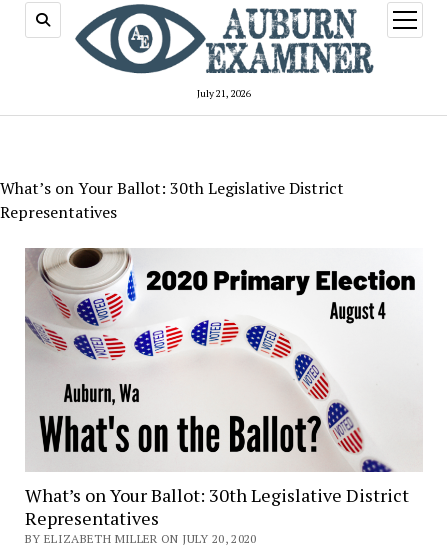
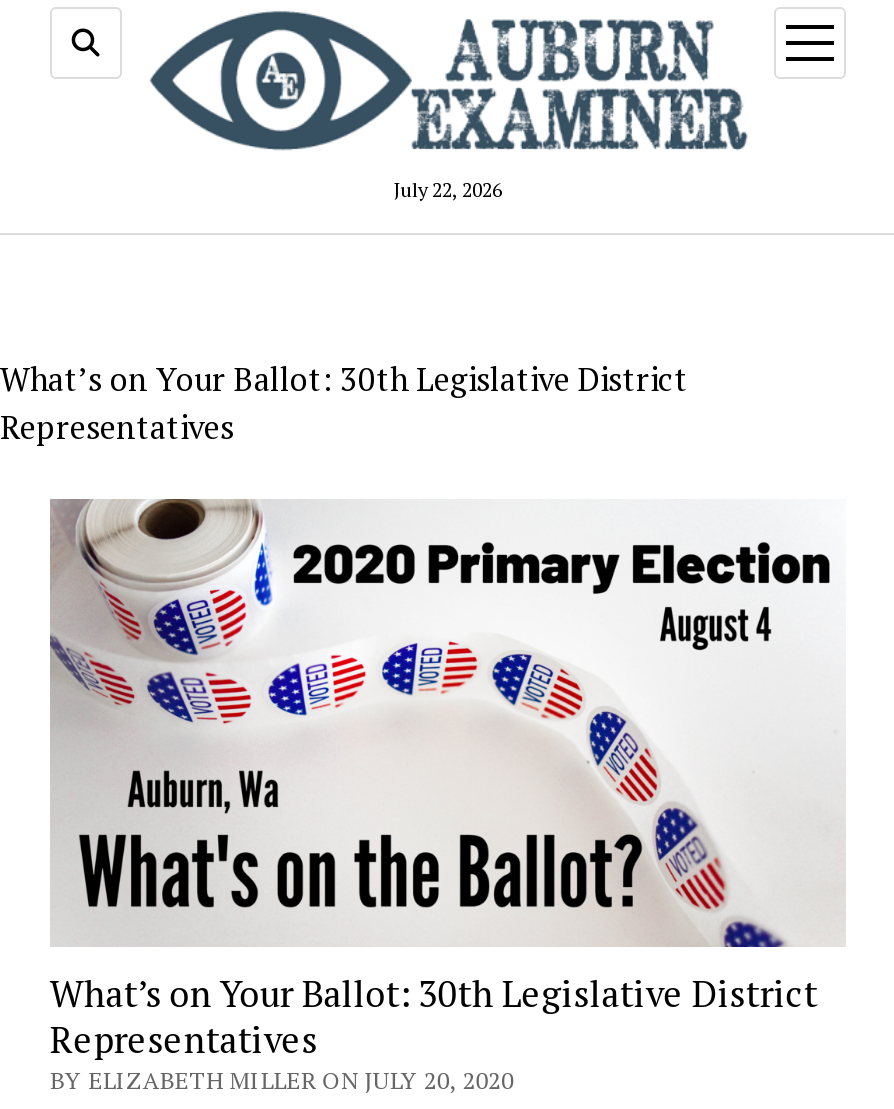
- July 21, 2026
+ July 22, 2026
